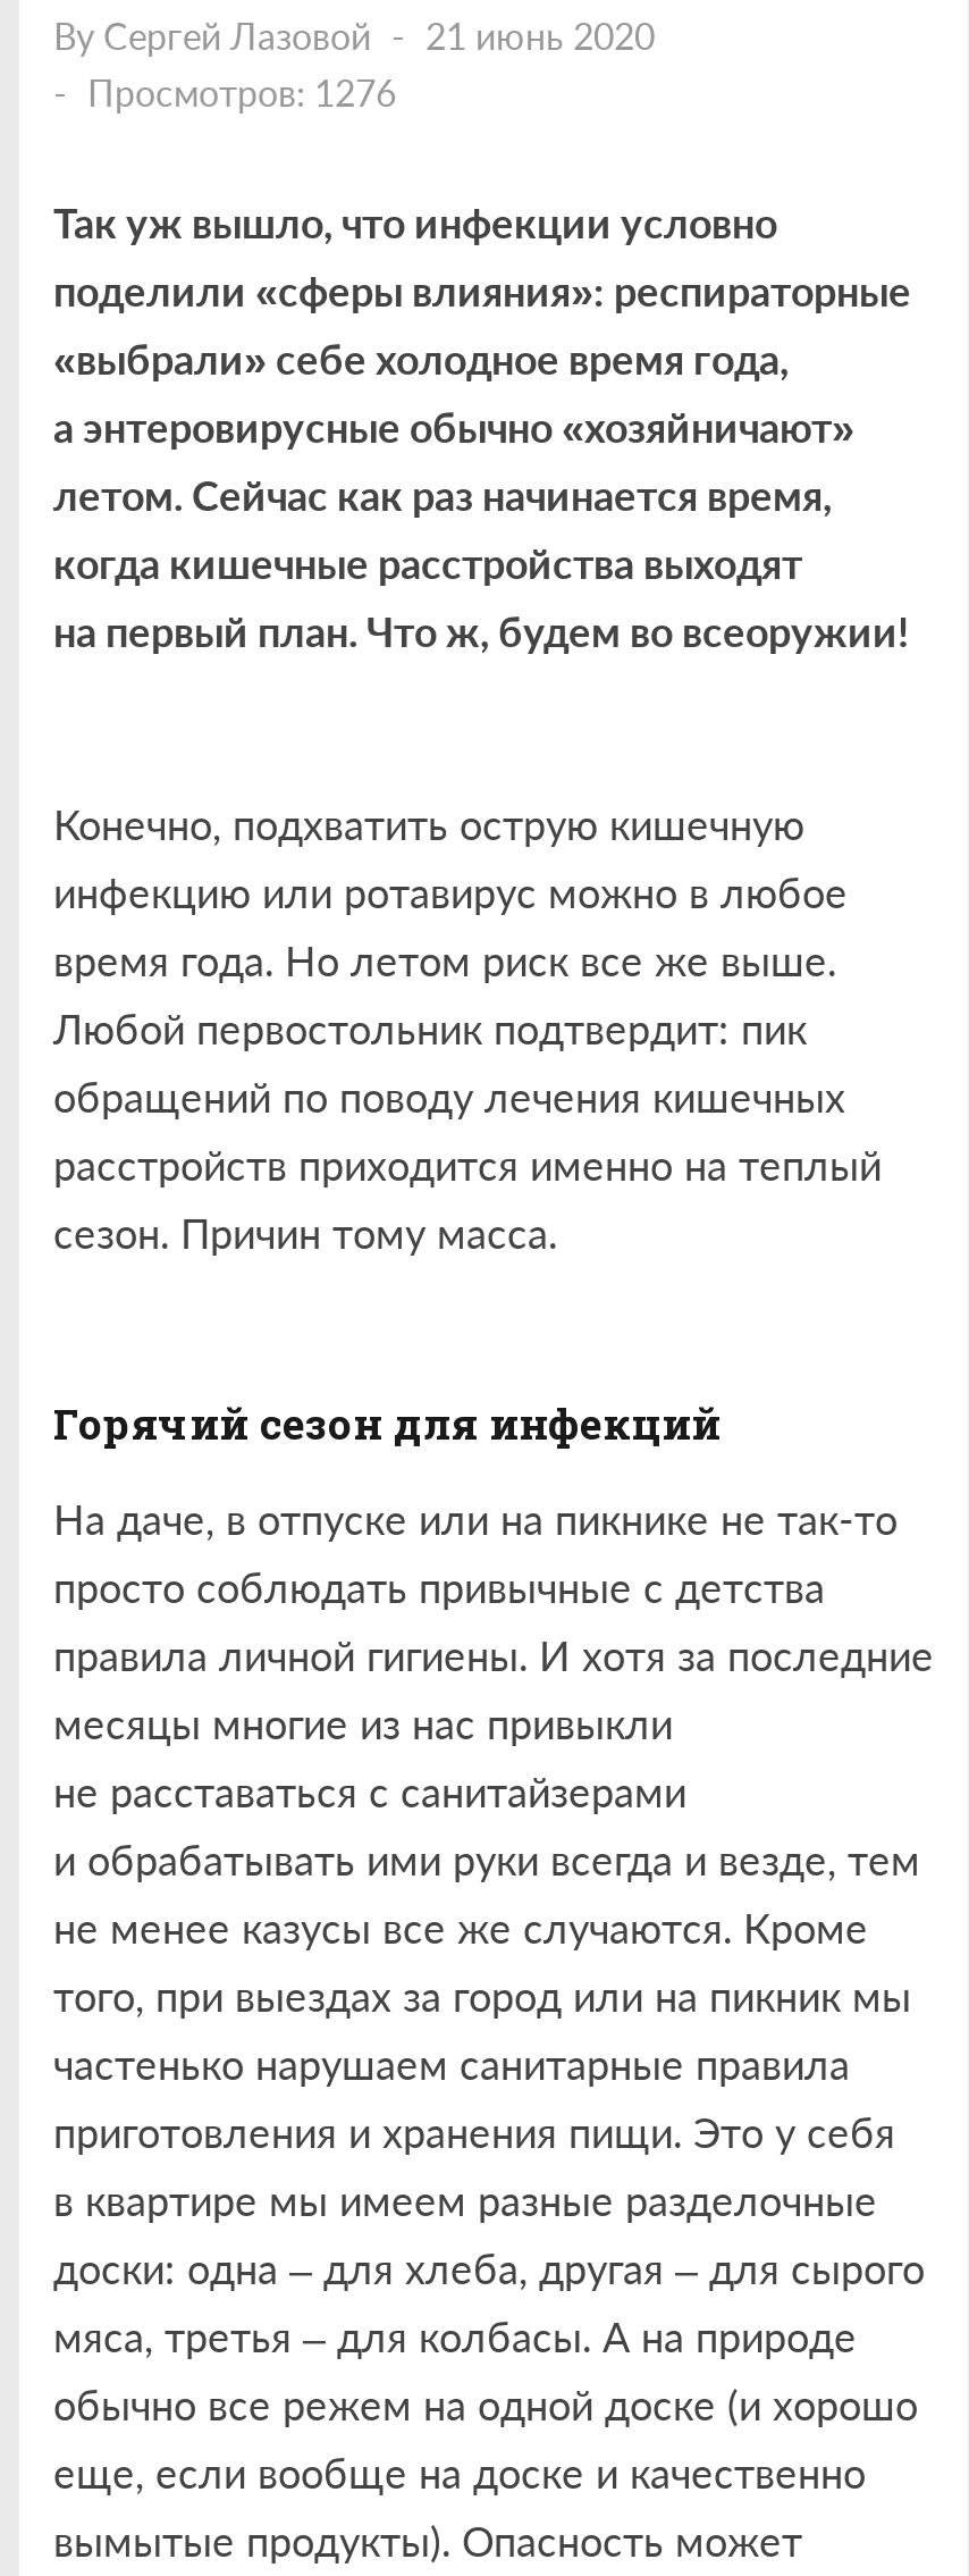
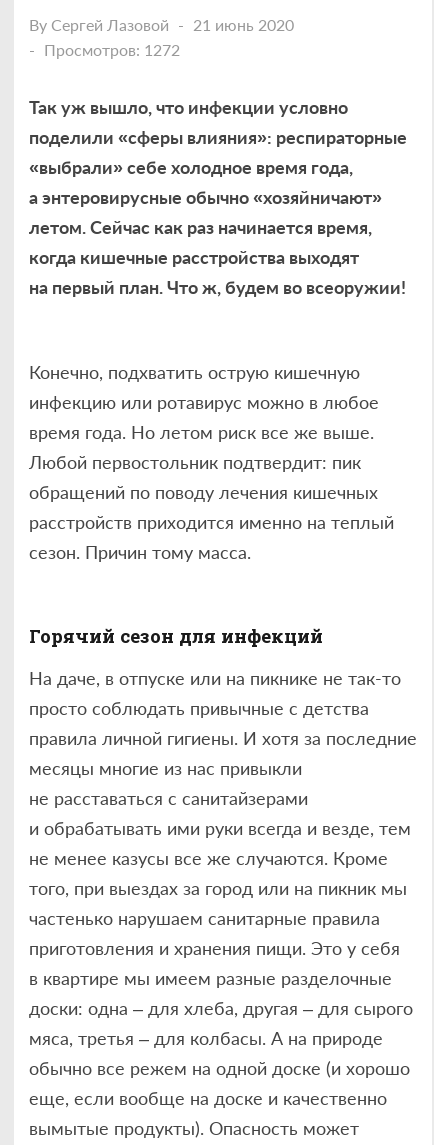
- Просмотров: 1276
+ Просмотров: 1272
